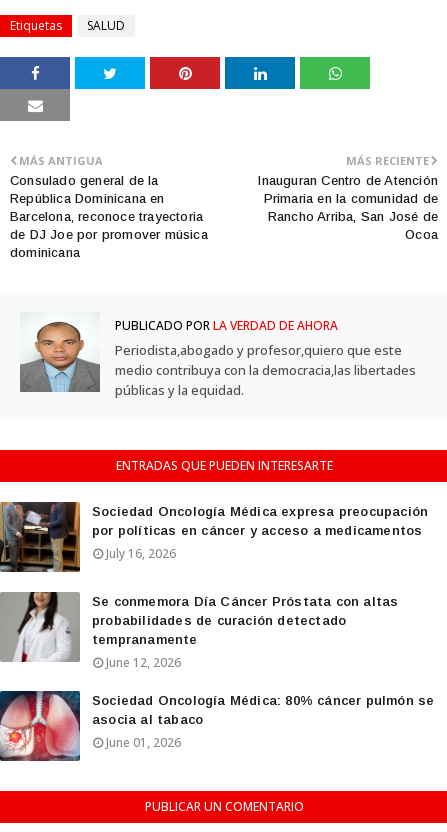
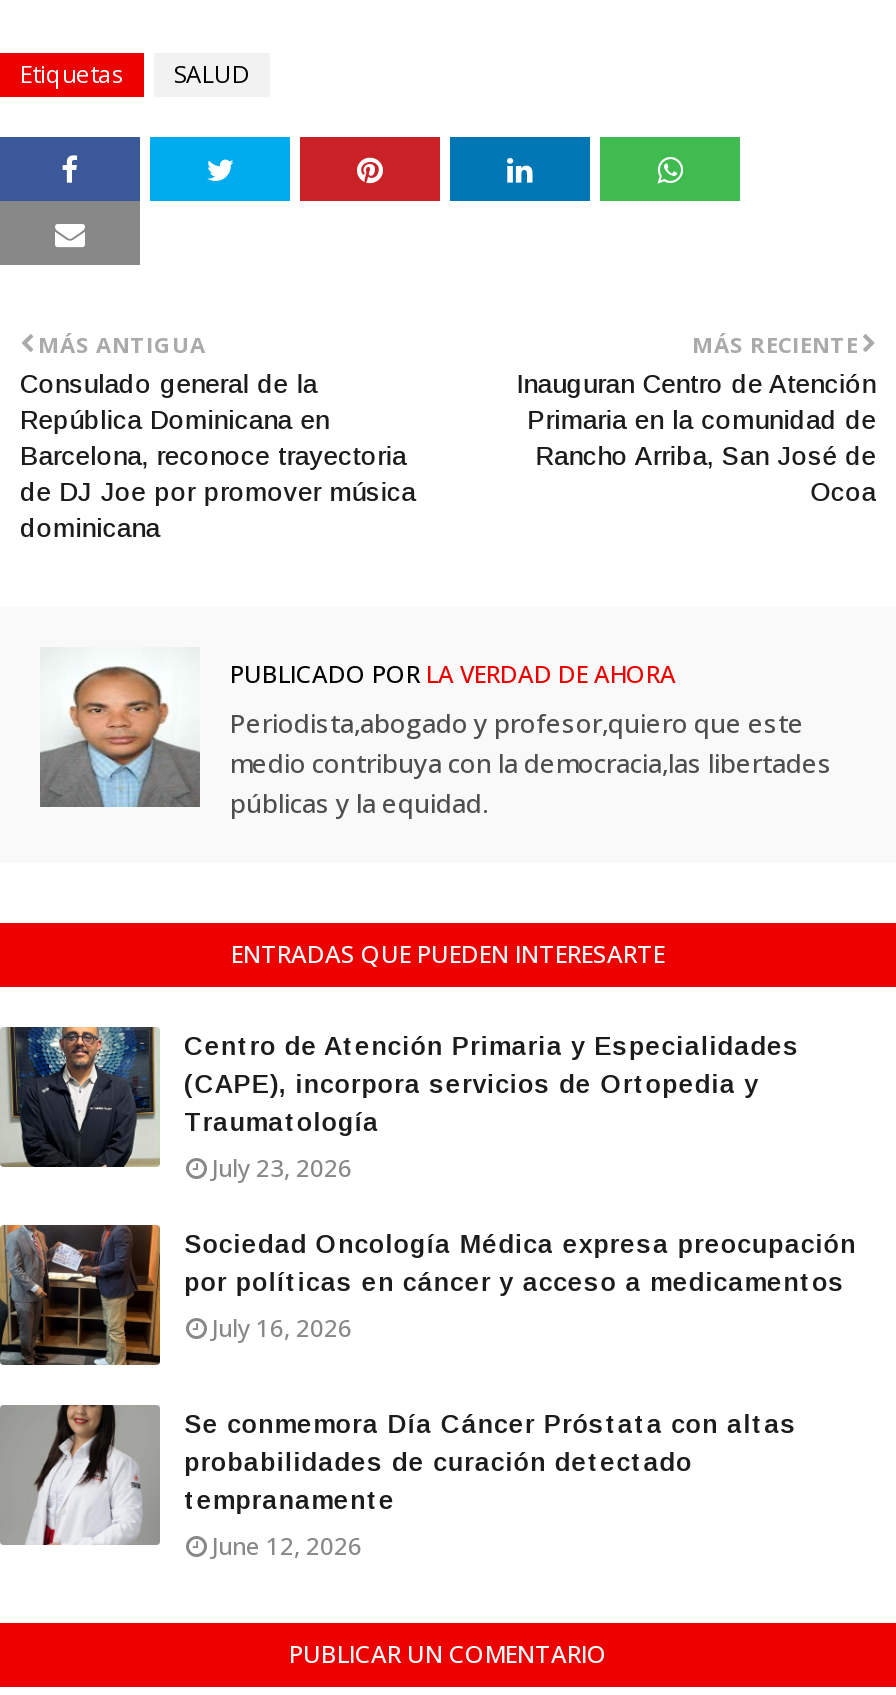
+ [image]
+ Centro de Atención Primaria y Especialidades
+ (CAPE), incorpora servicios de Ortopedia y
+ Traumatología
+ July 23, 2026

moved down: [image] | Sociedad Oncología Médica expresa preocupación | por políticas en cáncer y acceso a medicamentos | July 16, 2026 | Se conmemora Día Cáncer Próstata con altas | probabilidades de curación detectado | tempranamente | June 12, 2026

- [image]
- Sociedad Oncología Médica: 80% cáncer pulmón se
- asocia al tabaco
- June 01, 2026
